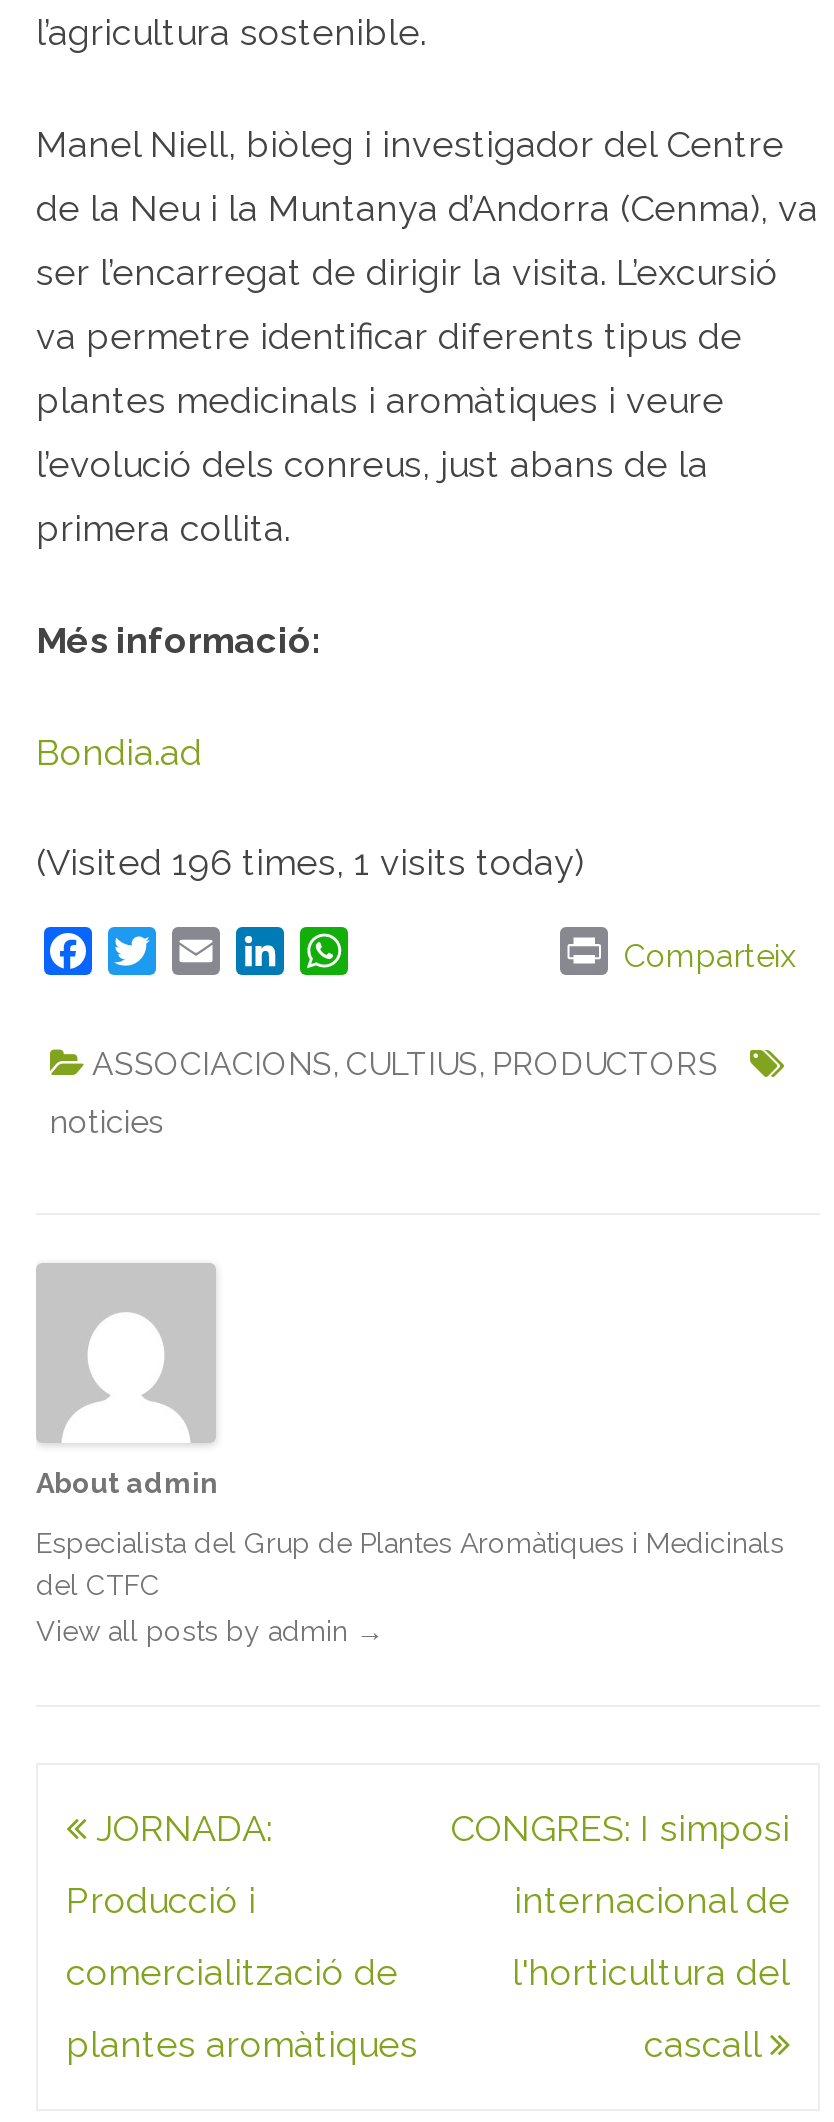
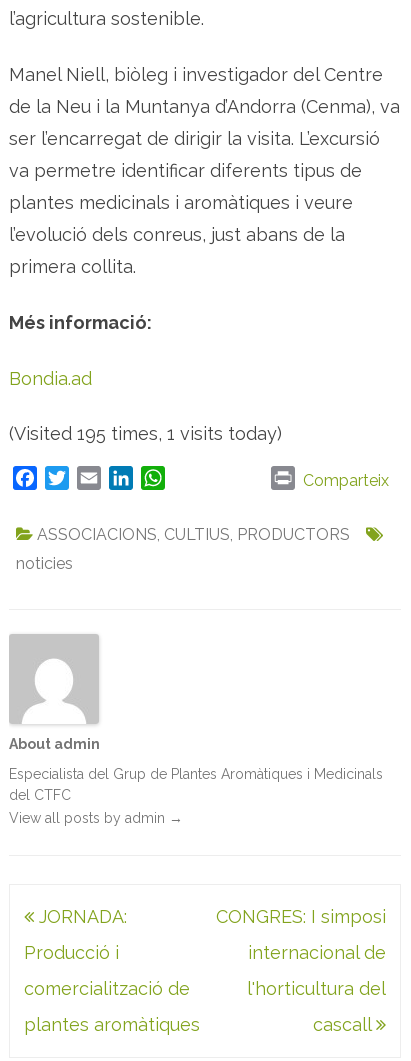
- (Visited 196 times, 1 visits today)
+ (Visited 195 times, 1 visits today)
